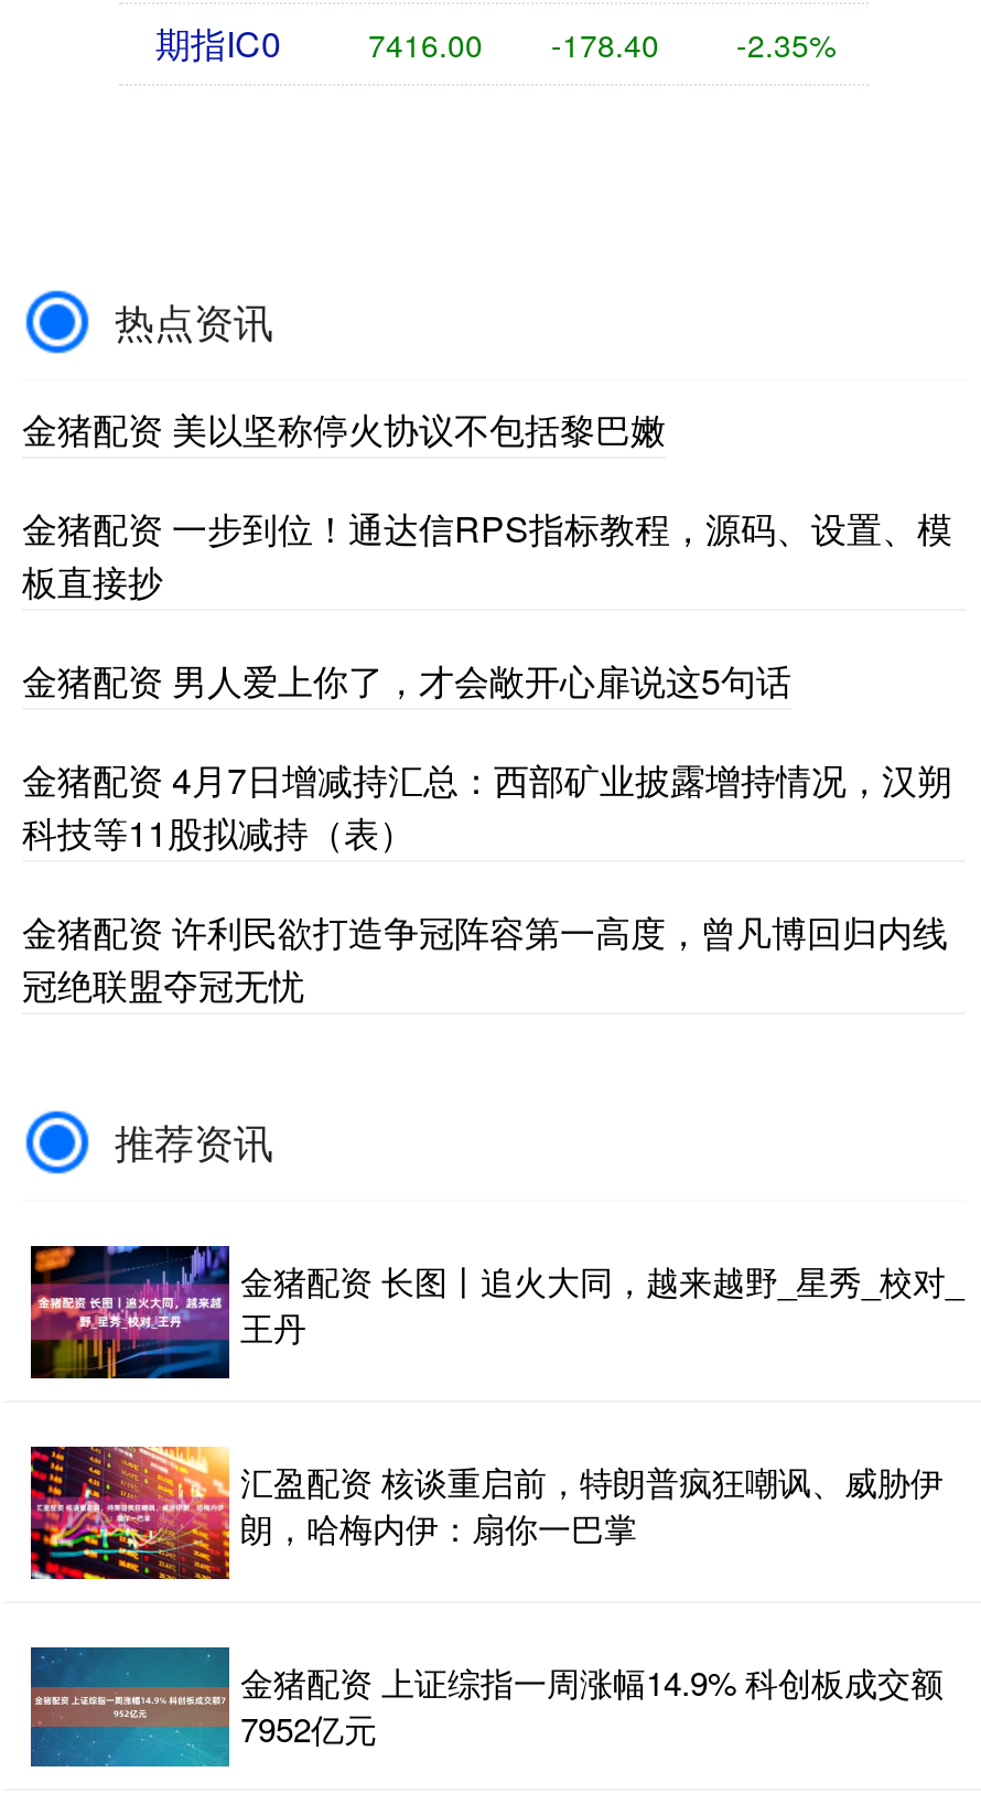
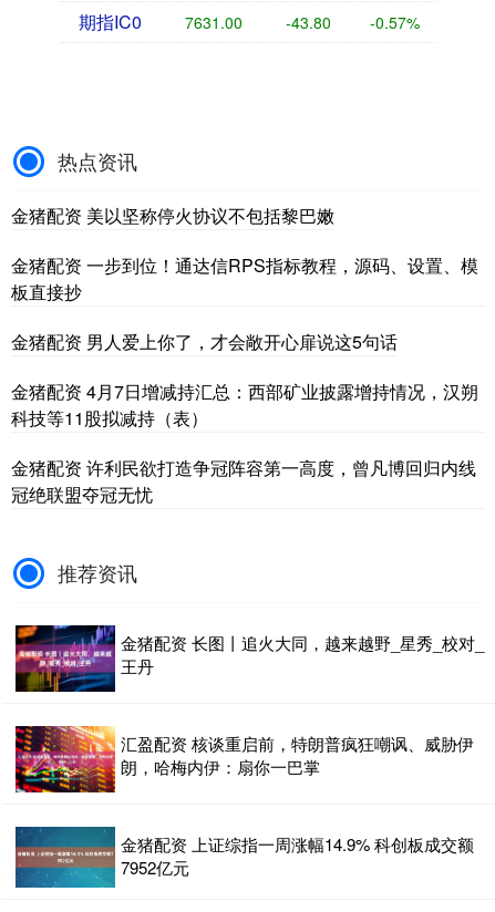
- 7416.00
+ 7631.00

- -178.40
+ -43.80

- -2.35%
+ -0.57%
